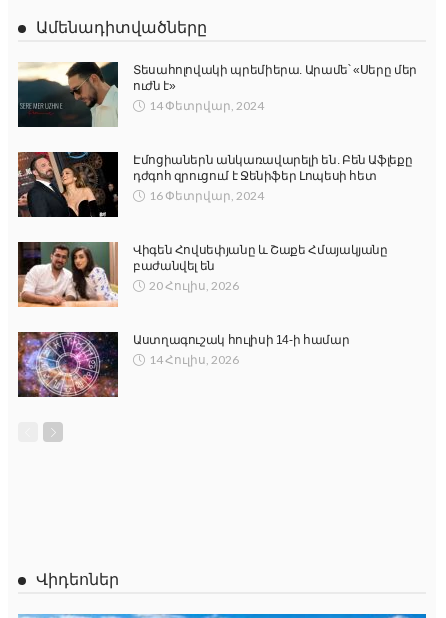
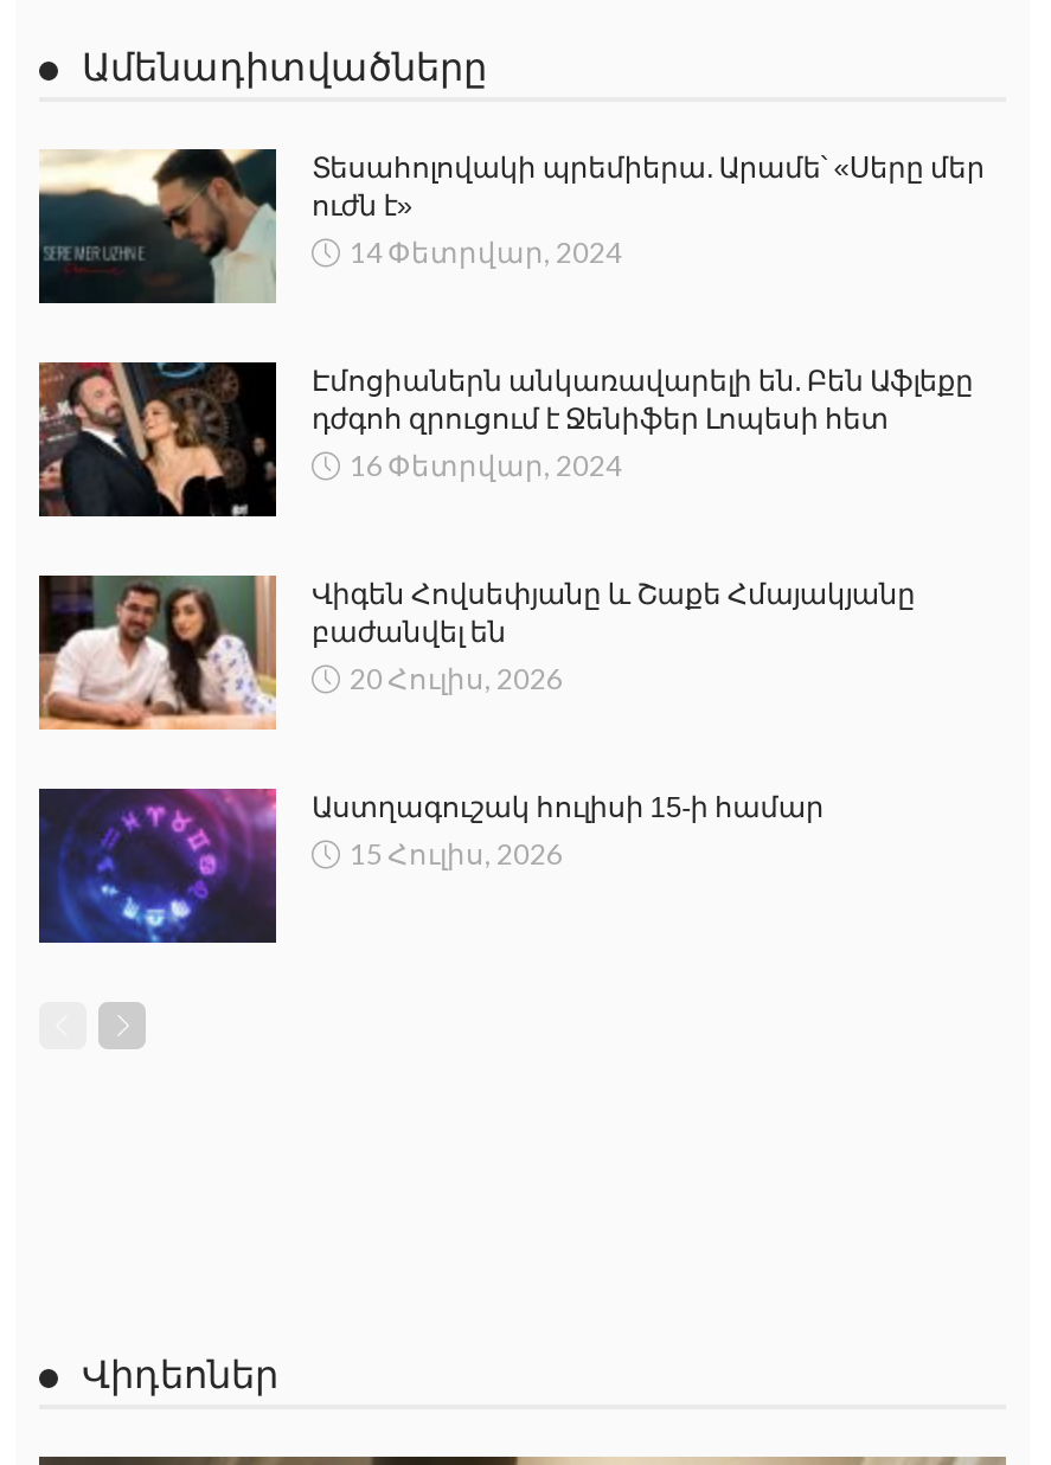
- [image]
- Աստղագուշակ հուլիսի 14-ի համար
+ [image]
+ Աստղագուշակ հուլիսի 15-ի համար

- 14 Հուլիս, 2026
+ 15 Հուլիս, 2026
